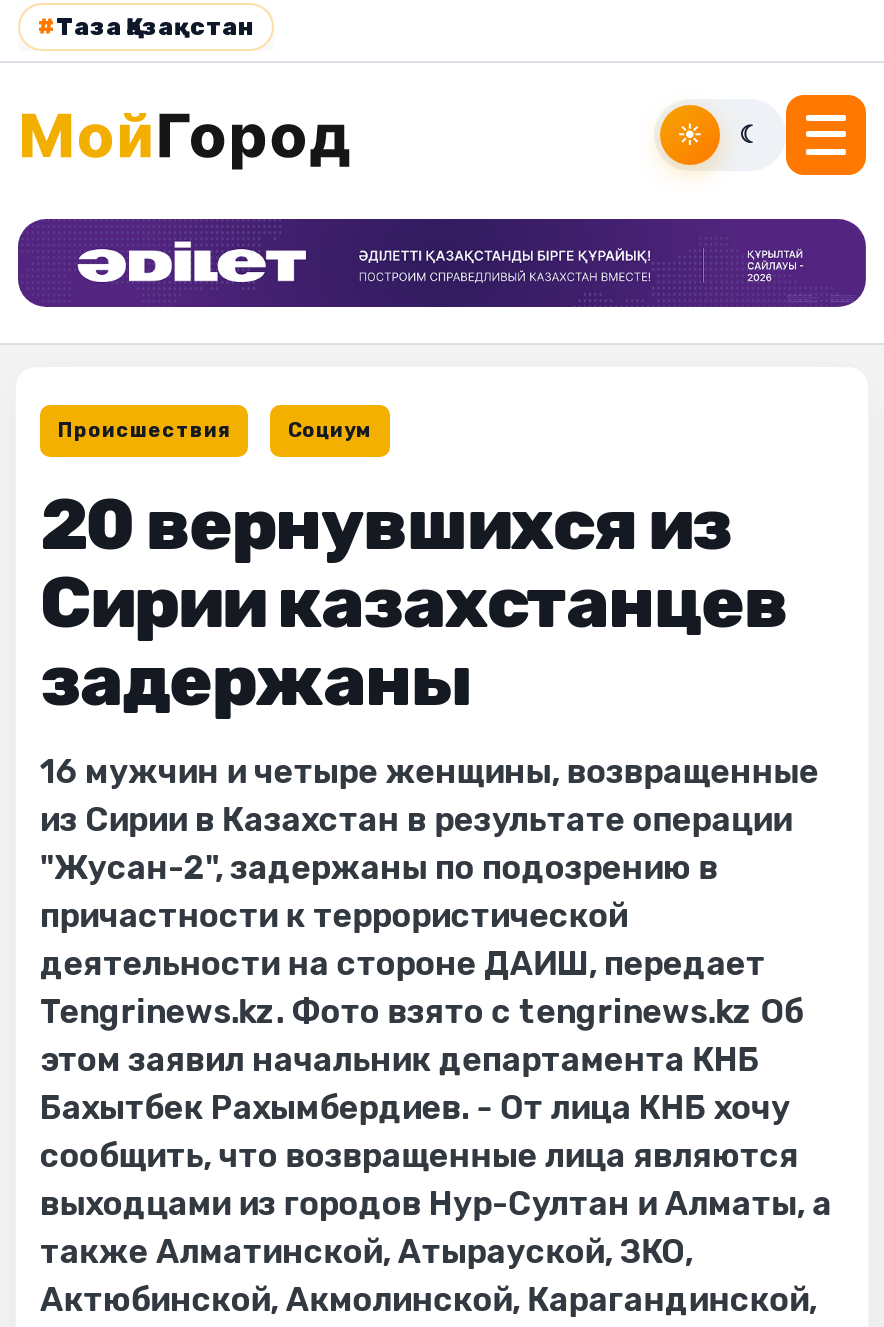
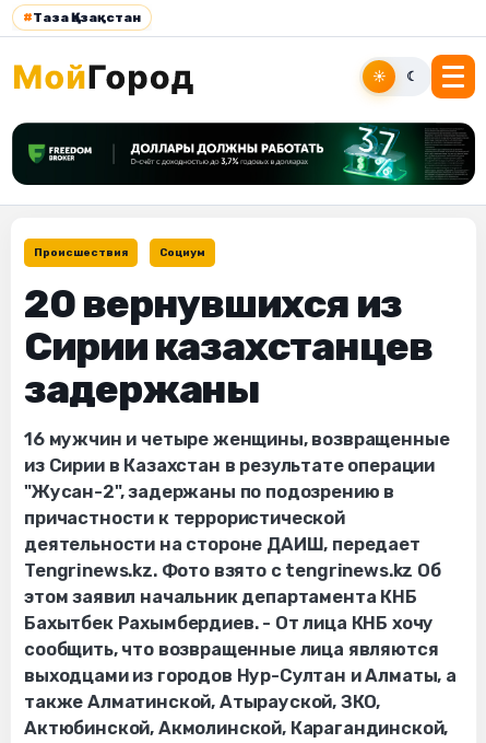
- [image]
+ [image]
